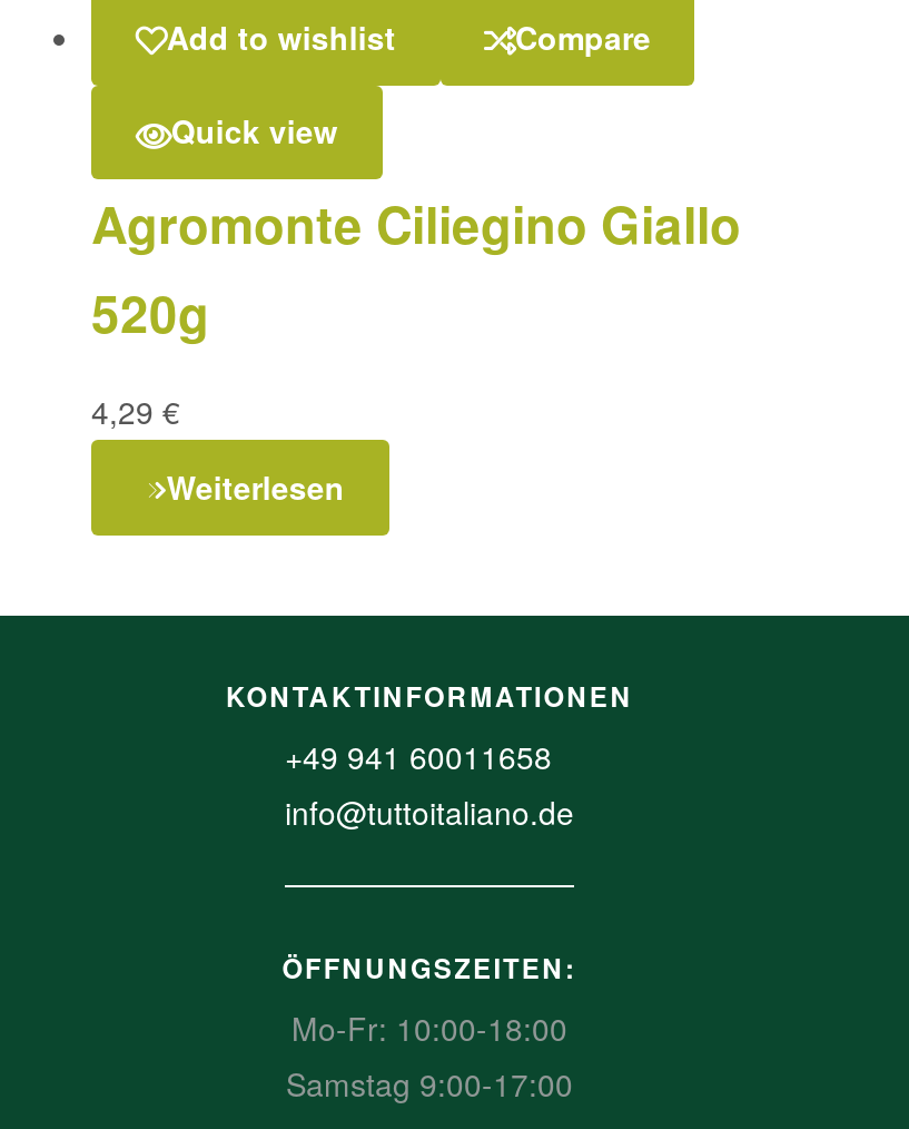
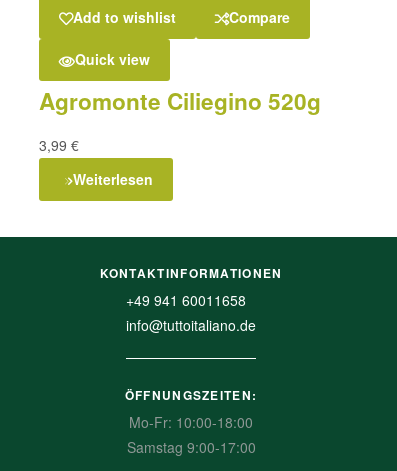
- Agromonte Ciliegino Giallo
- 520g
+ Agromonte Ciliegino 520g

- 4,29 €
+ 3,99 €
